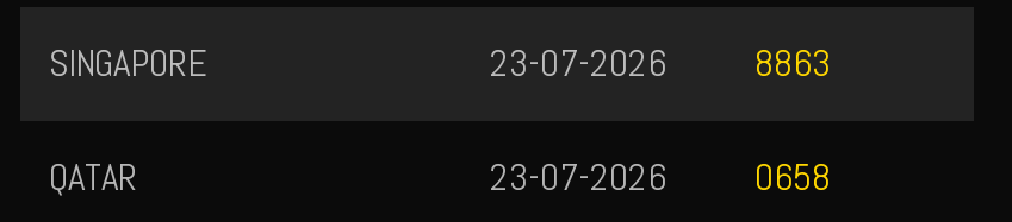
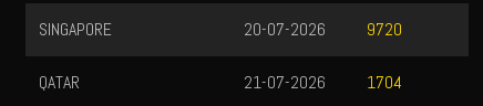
- 23-07-2026
+ 20-07-2026

- 8863
+ 9720

- 23-07-2026
+ 21-07-2026

- 0658
+ 1704
